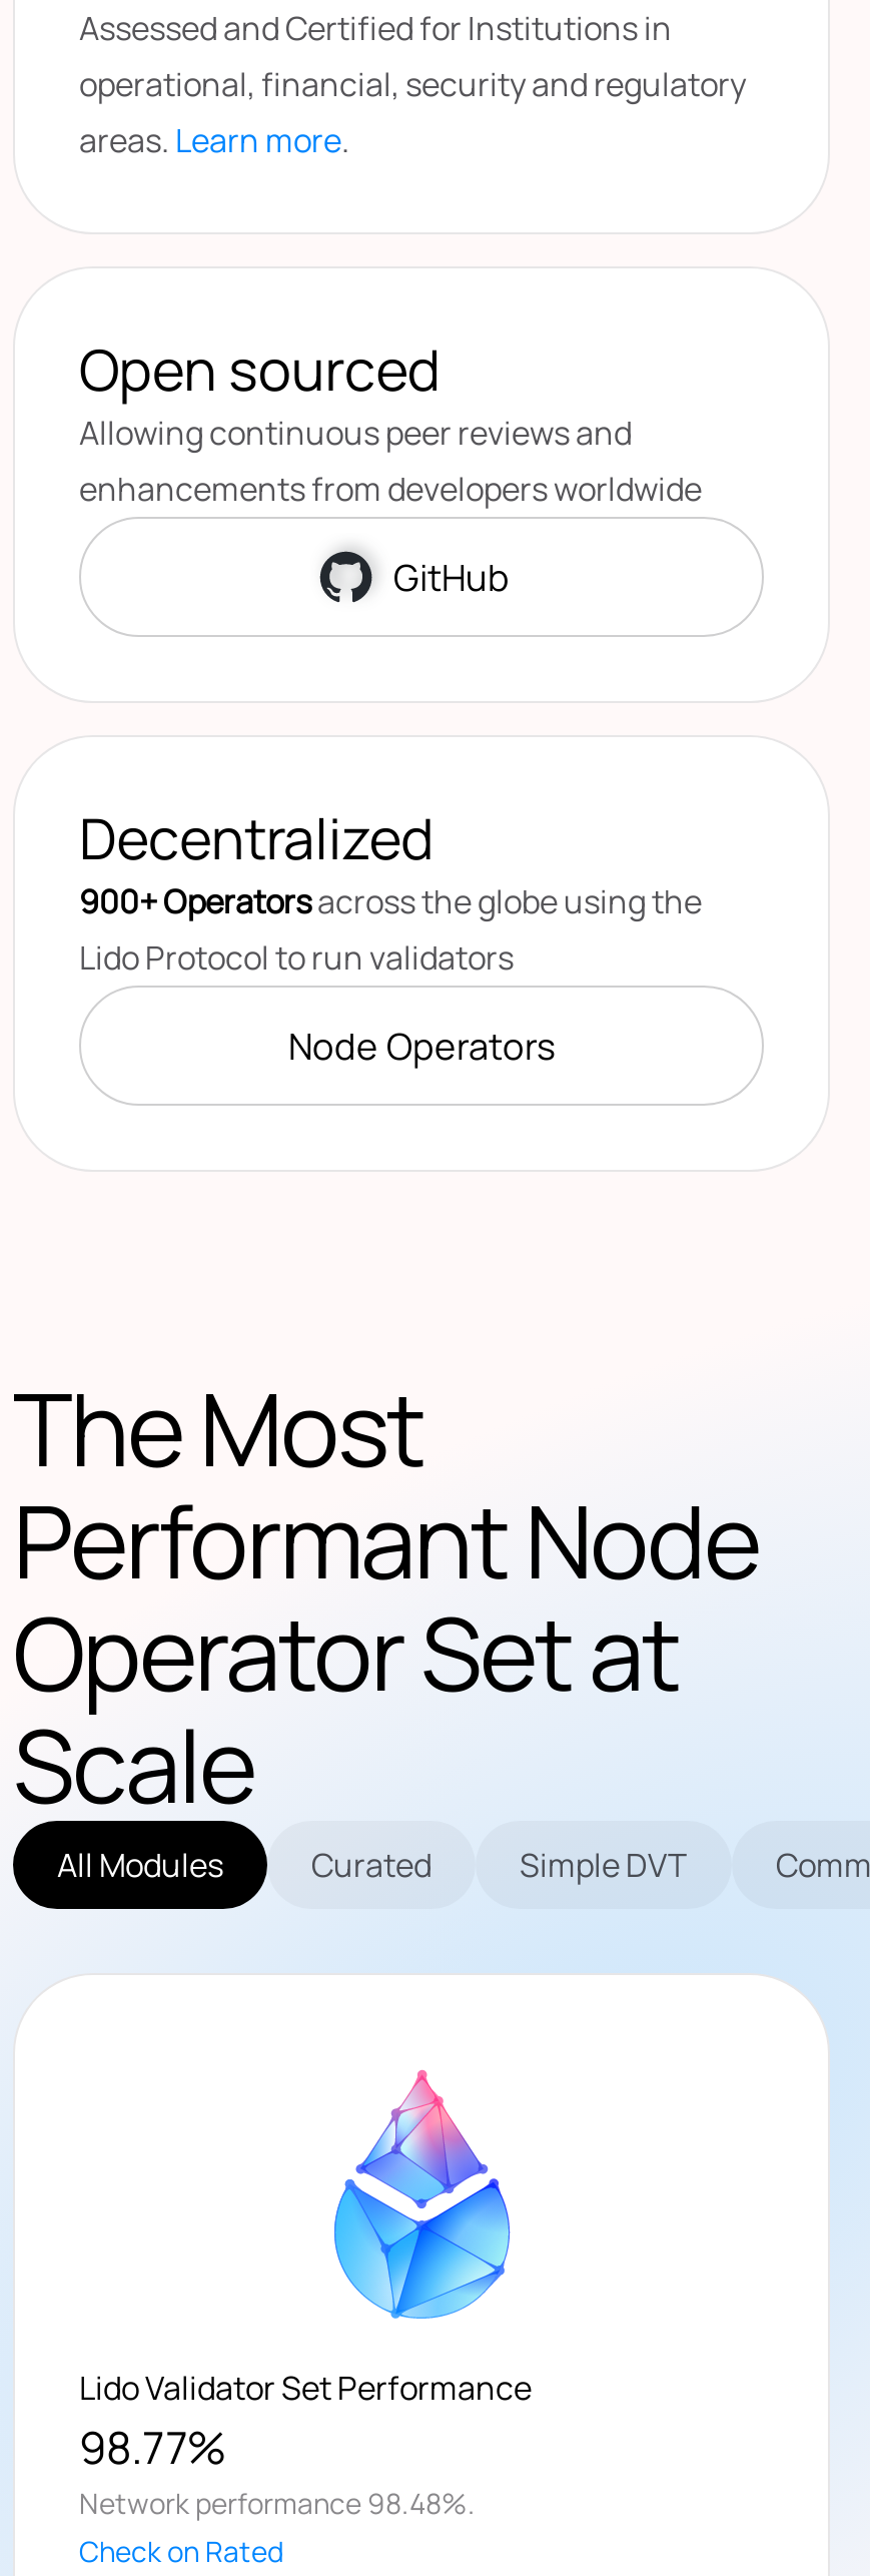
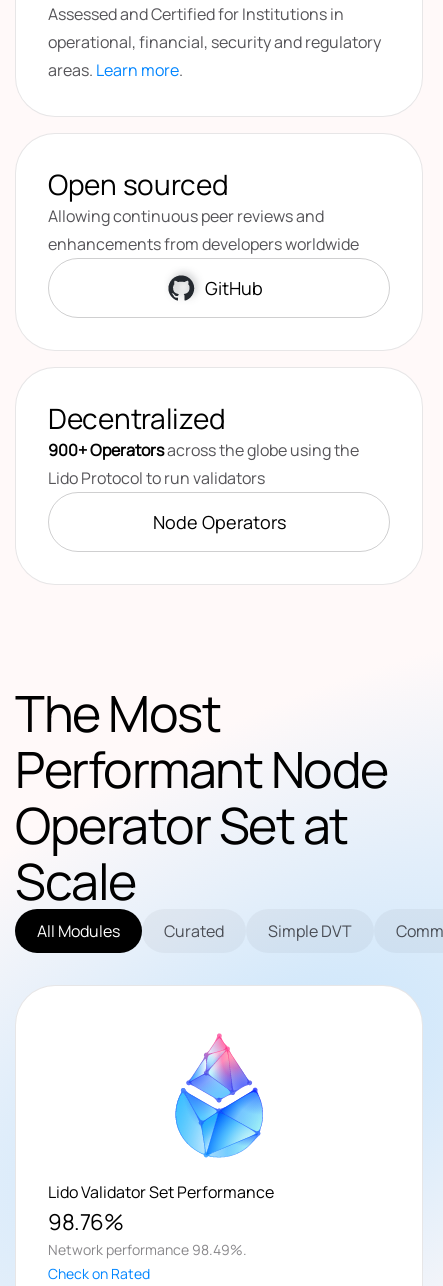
- 98.77%
+ 98.76%

- Network performance 98.48%.
+ Network performance 98.49%.
